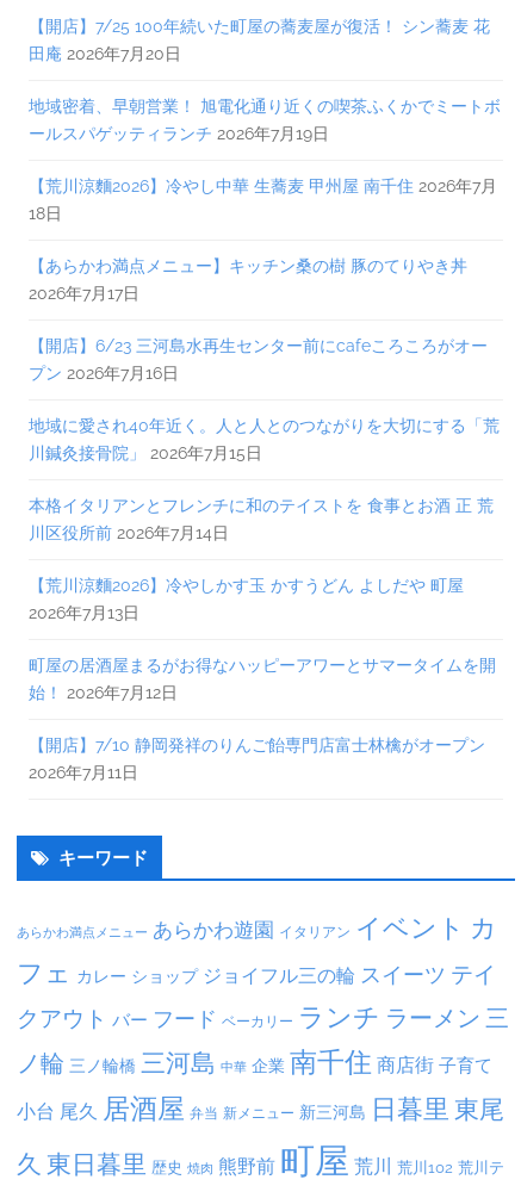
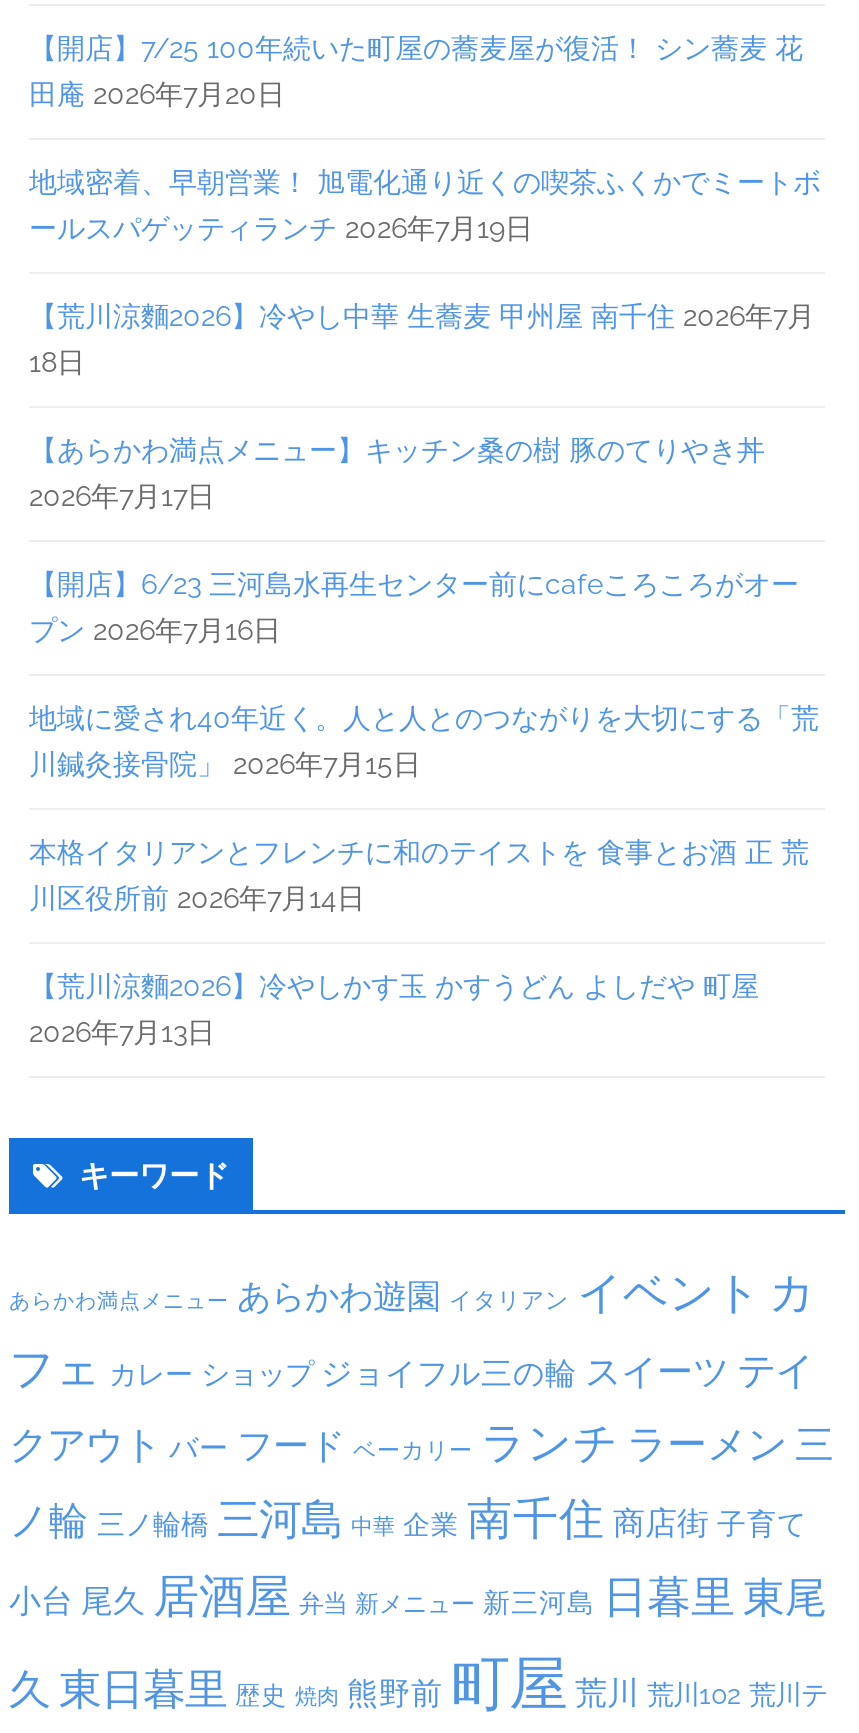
- 町屋の居酒屋まるがお得なハッピーアワーとサマータイムを開
- 始！ 2026年7月12日
- 【開店】7/10 静岡発祥のりんご飴専門店富士林檎がオープン
- 2026年7月11日
